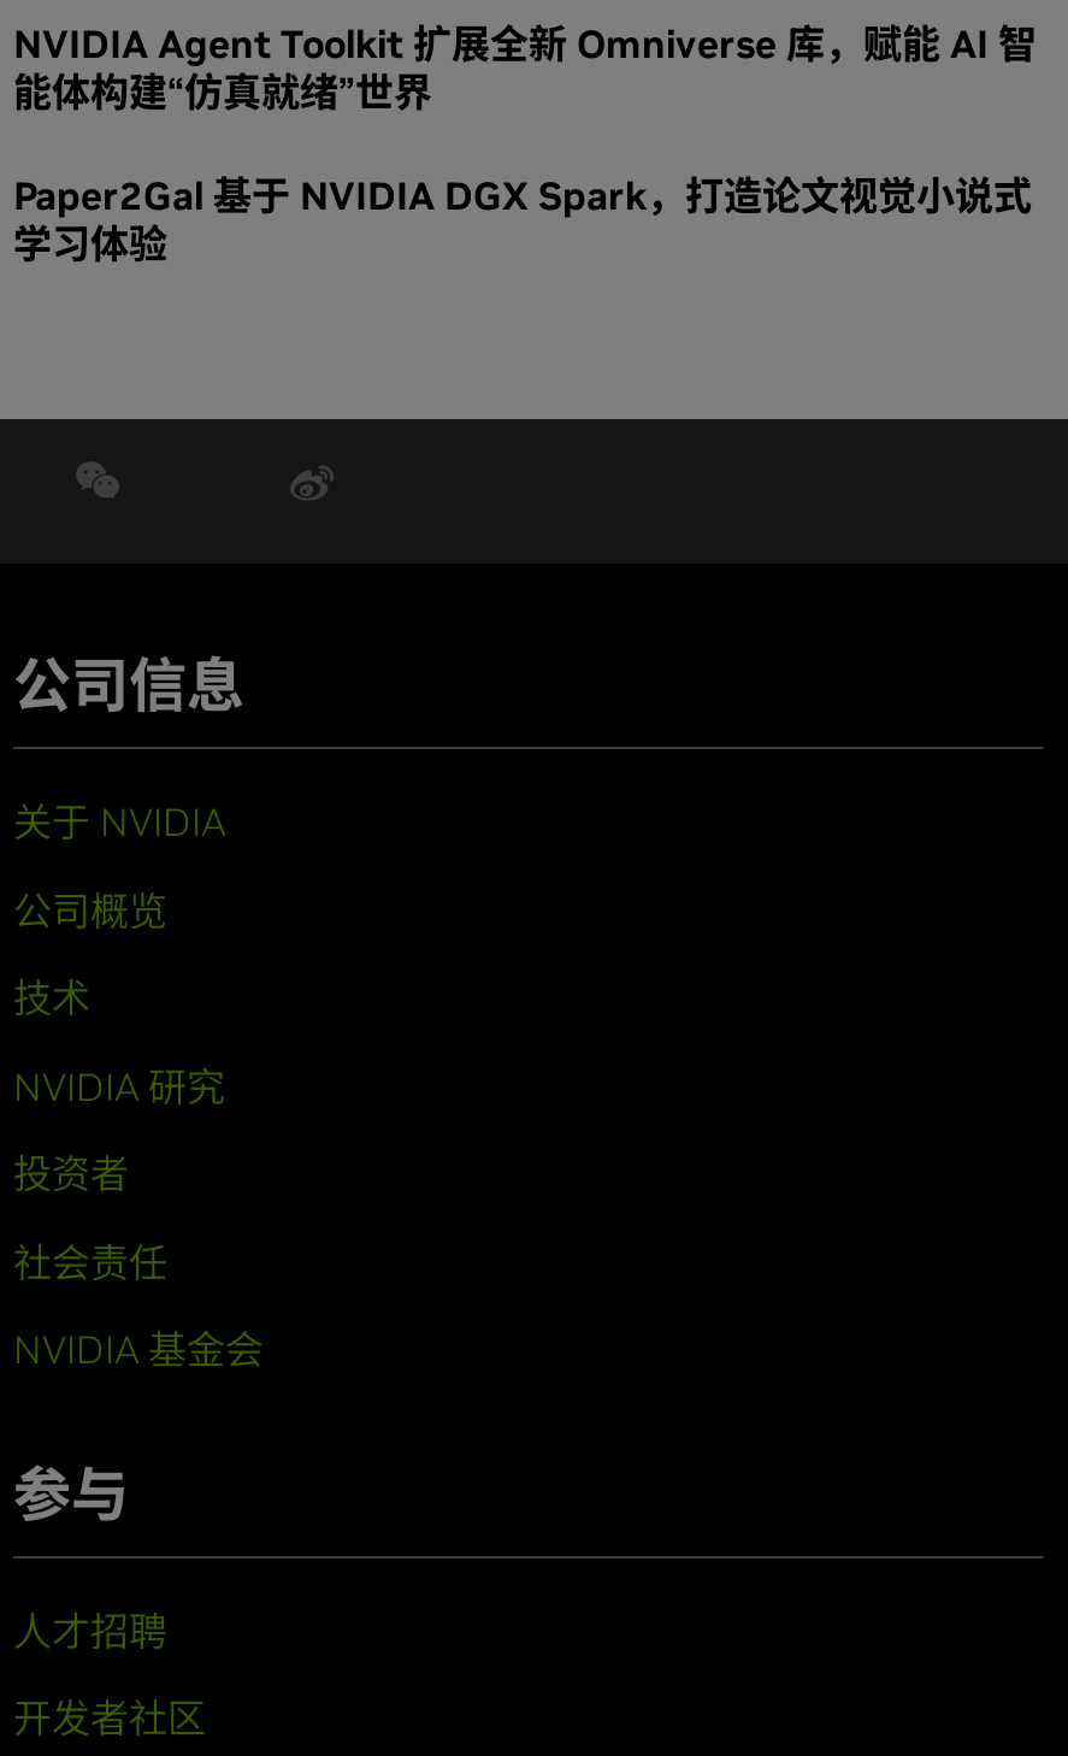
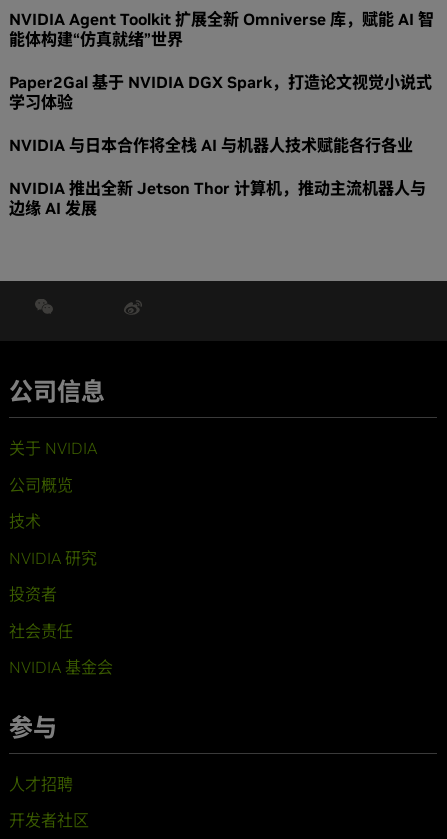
+ NVIDIA 与日本合作将全栈 AI 与机器人技术赋能各行各业
+ NVIDIA 推出全新 Jetson Thor 计算机，推动主流机器人与
+ 边缘 AI 发展
